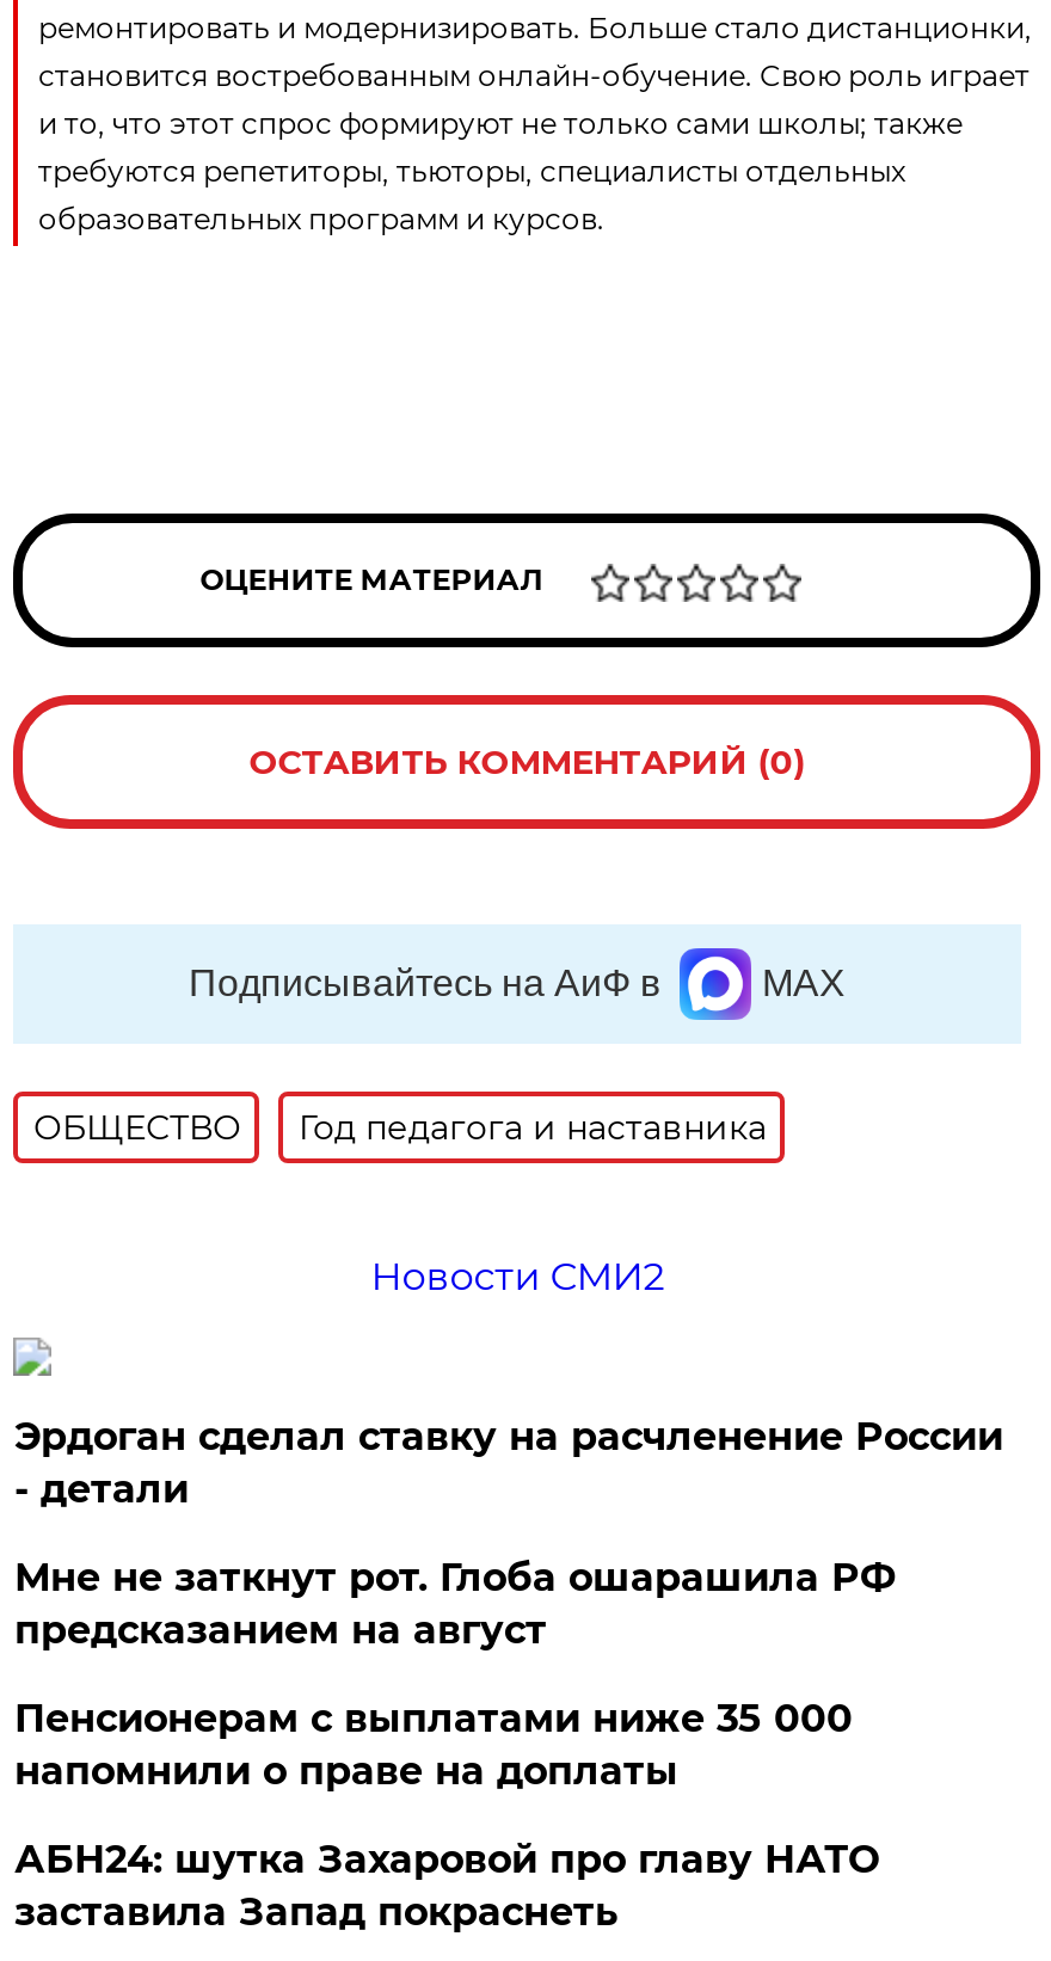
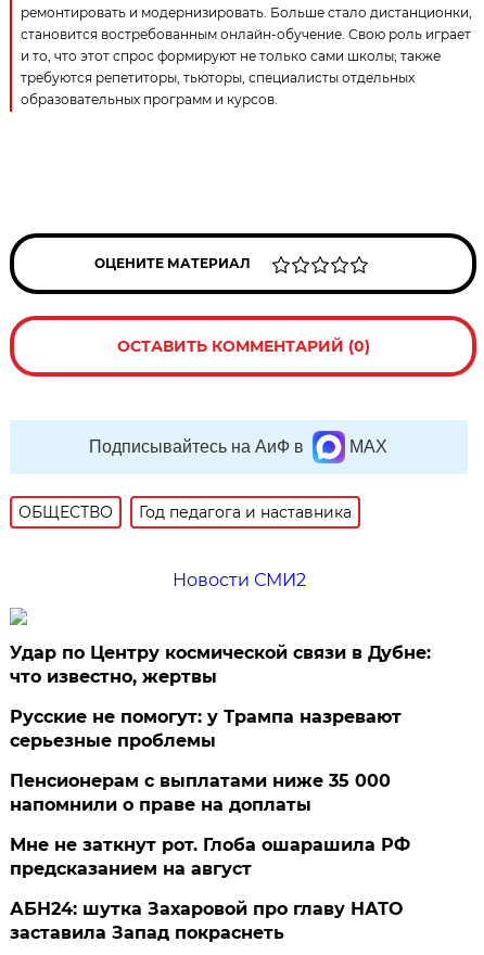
+ Русские не помогут: у Трампа назревают
+ серьезные проблемы

- Эрдоган сделал ставку на расчленение России
- - детали
+ Удар по Центру космической связи в Дубне:
+ что известно, жертвы

moved down: Мне не заткнут рот. Глоба ошарашила РФ | предсказанием на август
